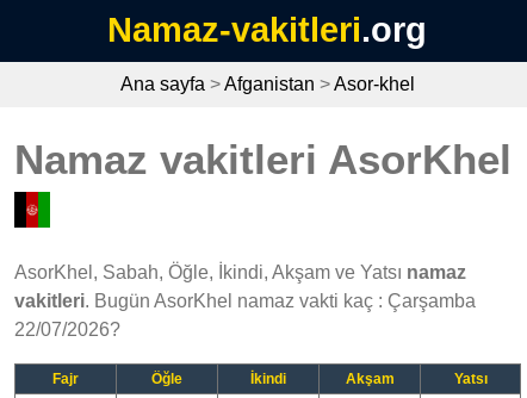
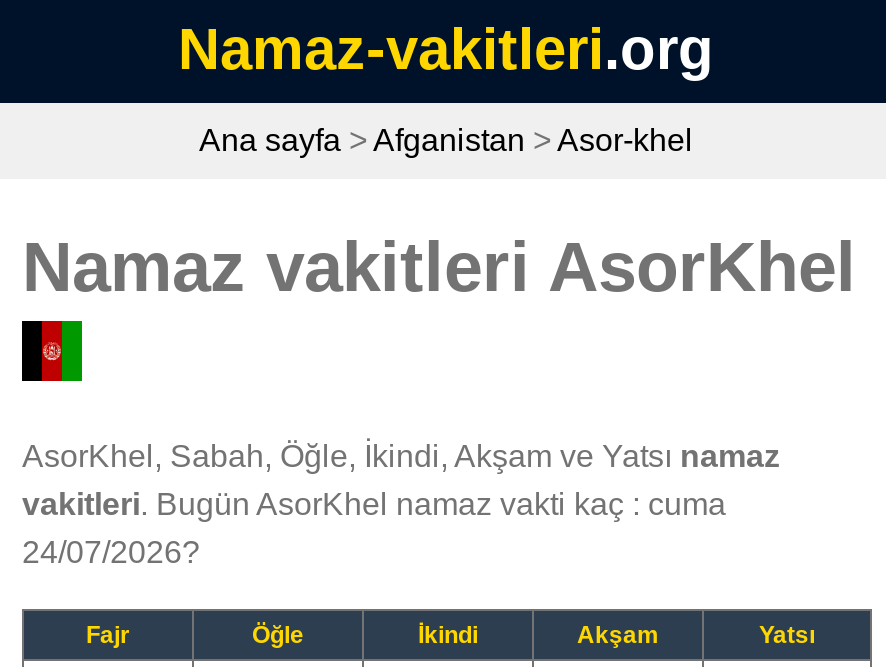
- vakitleri. Bugün AsorKhel namaz vakti kaç : Çarşamba
+ vakitleri. Bugün AsorKhel namaz vakti kaç : cuma

- 22/07/2026?
+ 24/07/2026?
